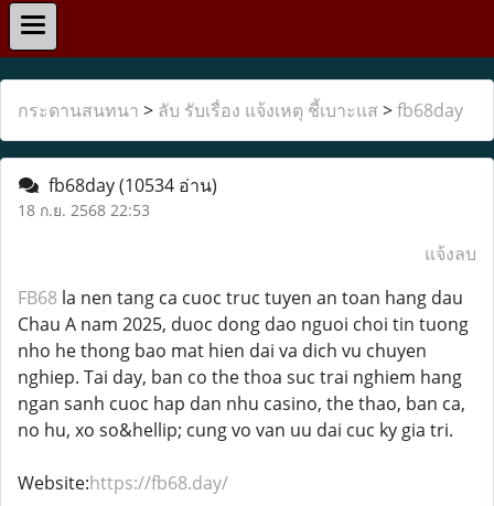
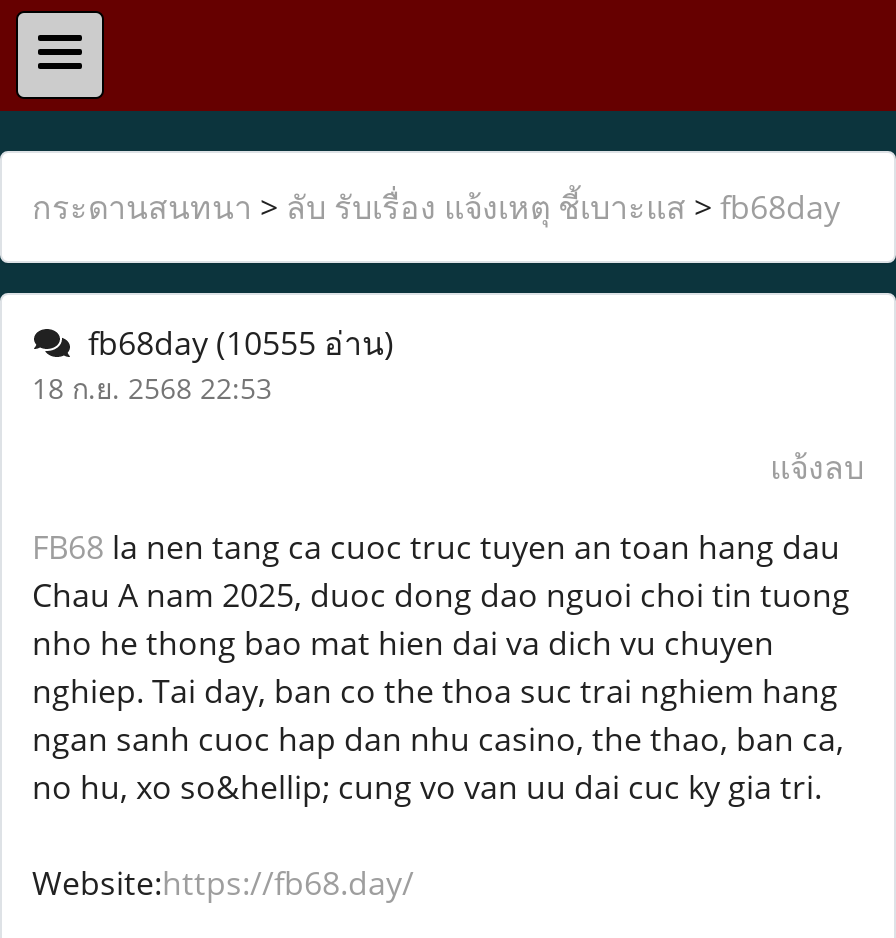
- fb68day (10534 อ่าน)
+ fb68day (10555 อ่าน)
